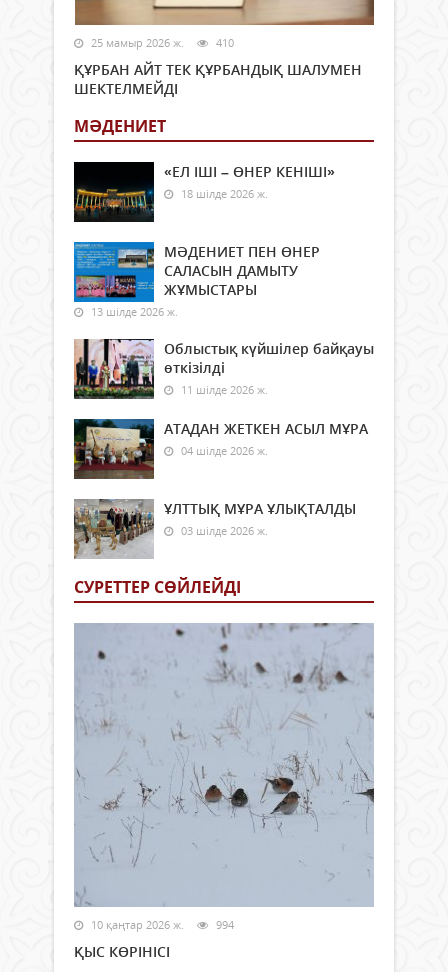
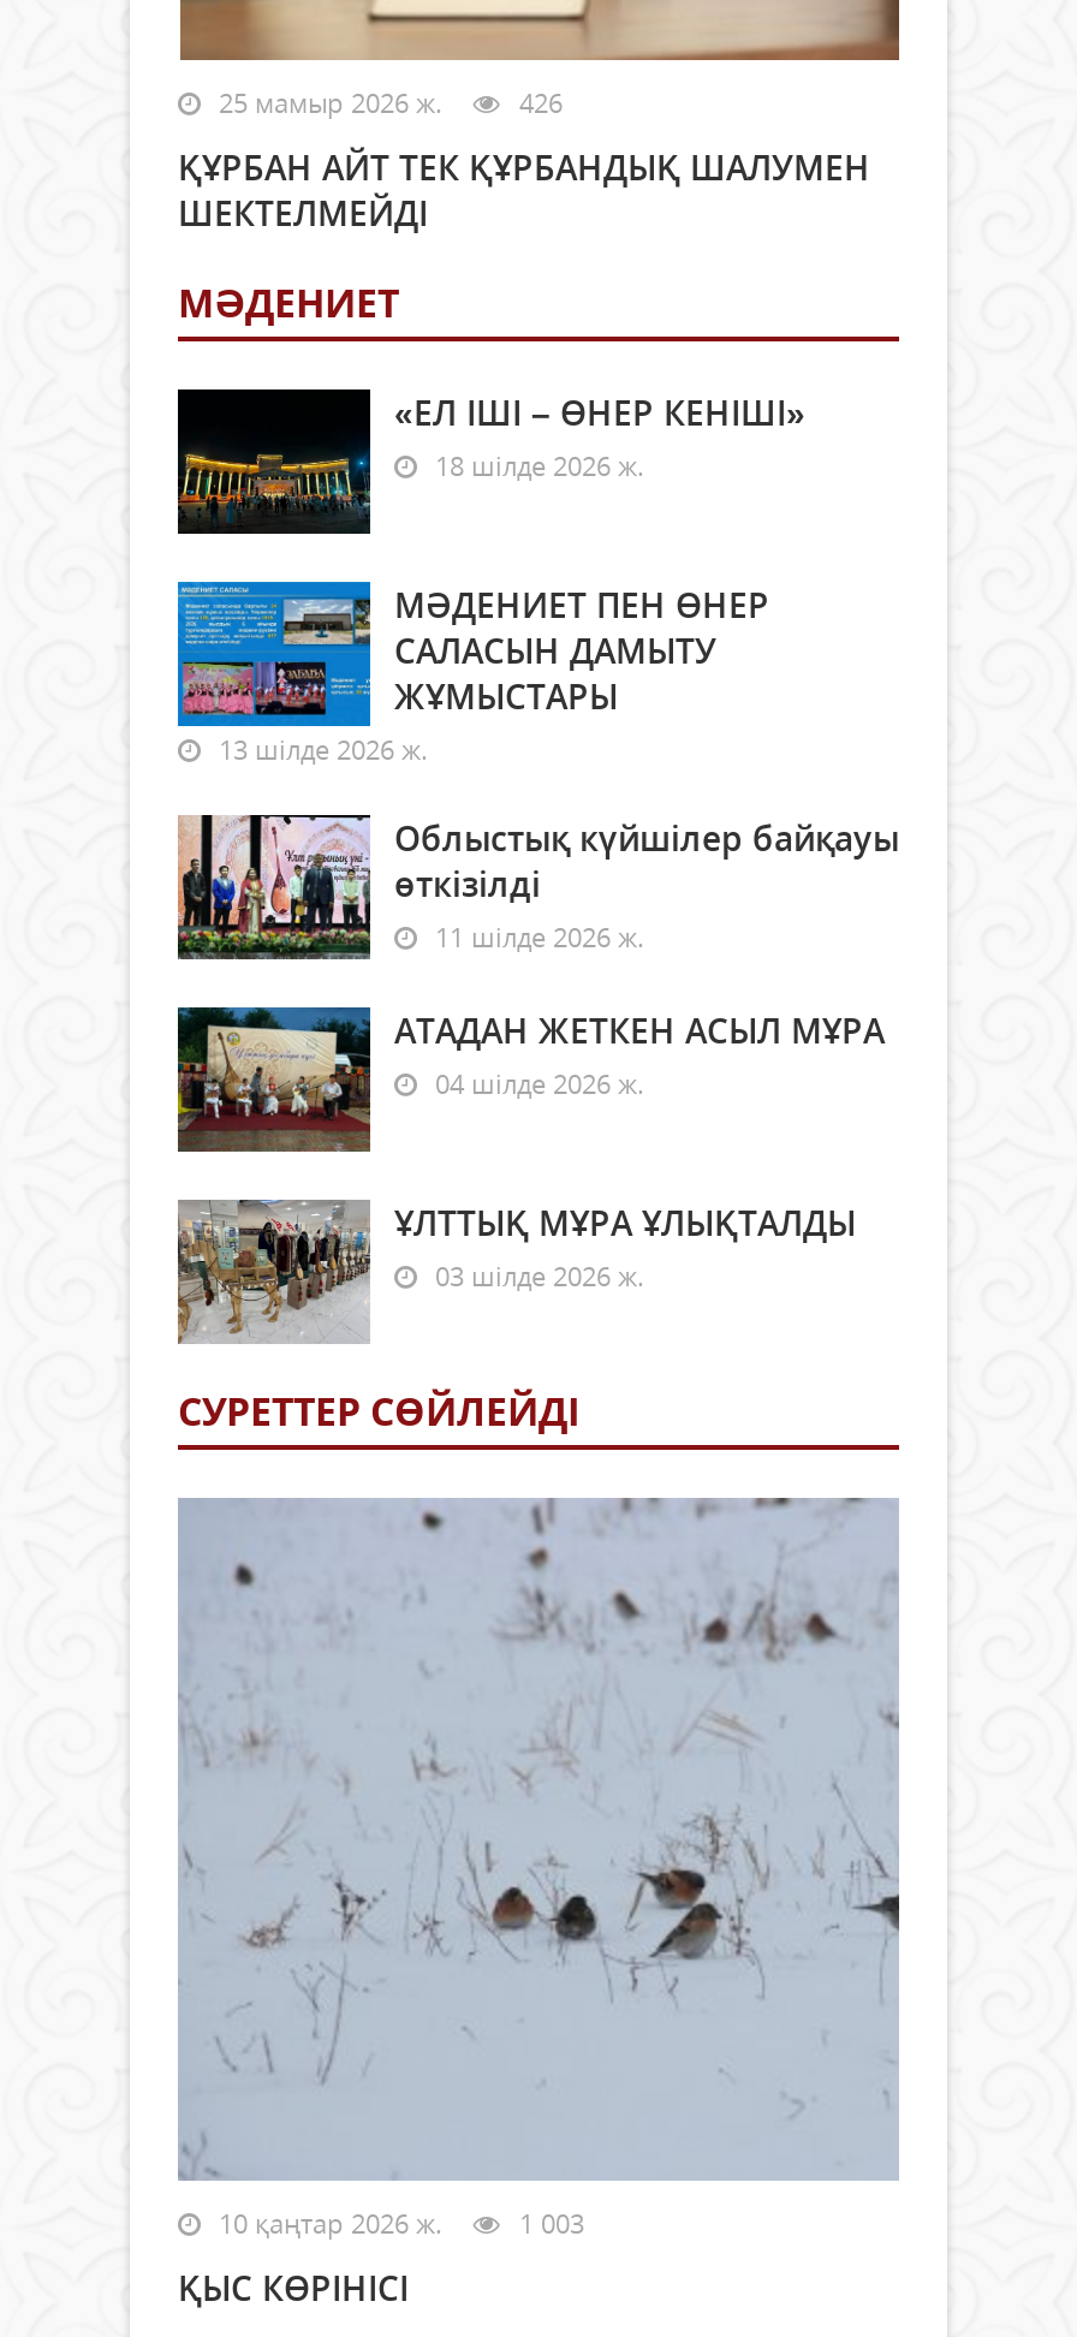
- 25 мамыр 2026 ж. 410
+ 25 мамыр 2026 ж. 426

- 10 қаңтар 2026 ж. 994
+ 10 қаңтар 2026 ж. 1 003
